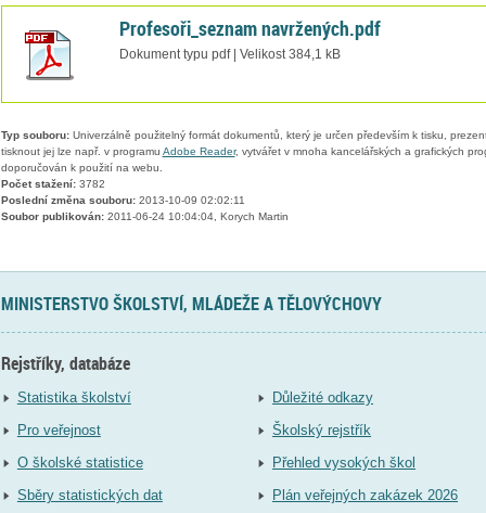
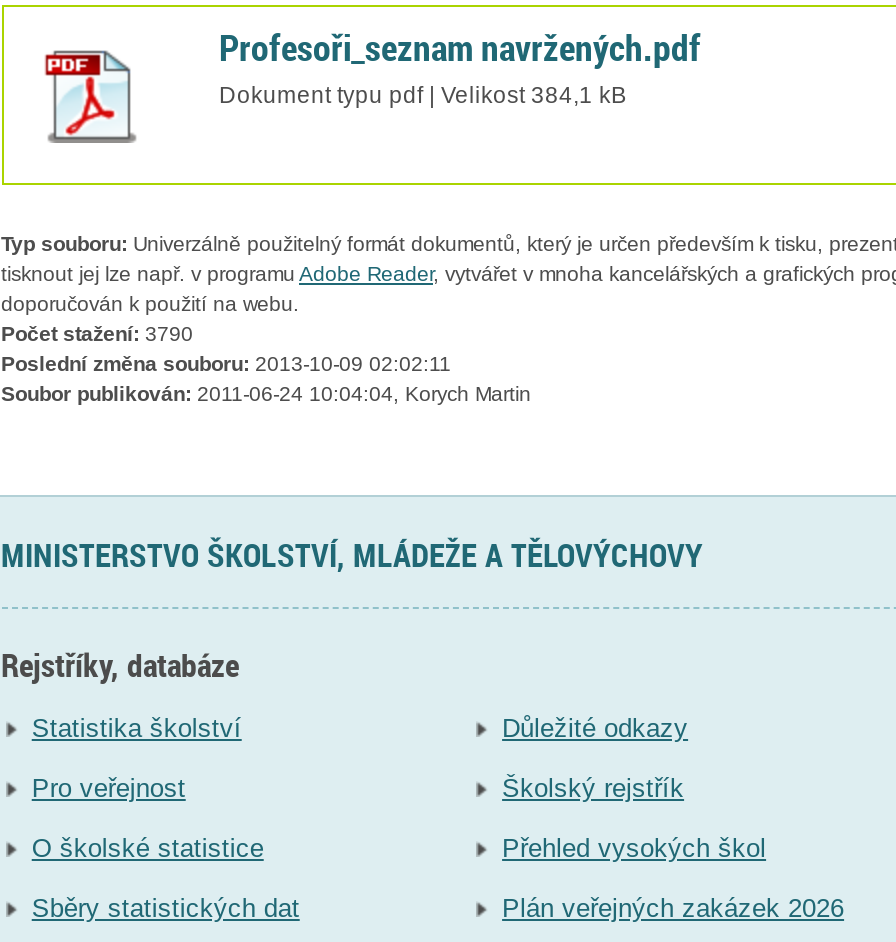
- Počet stažení: 3782
+ Počet stažení: 3790
